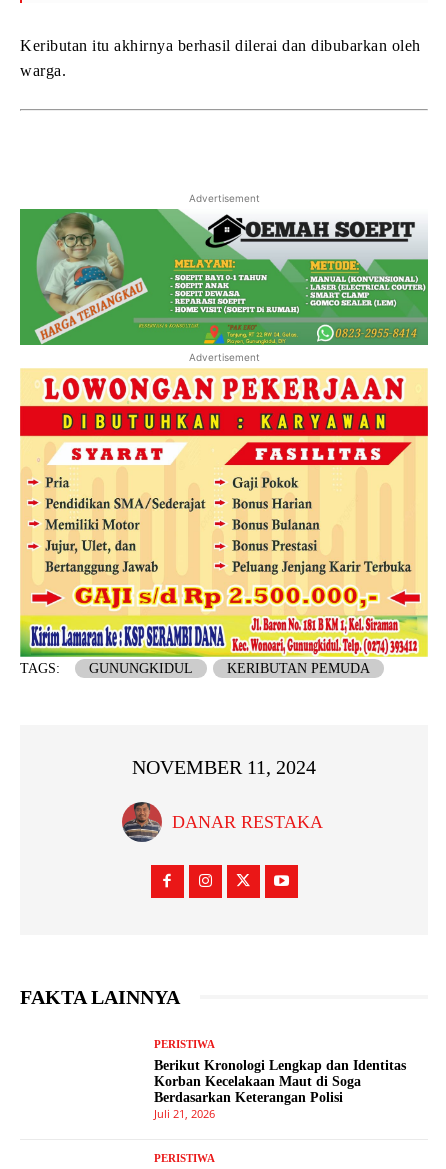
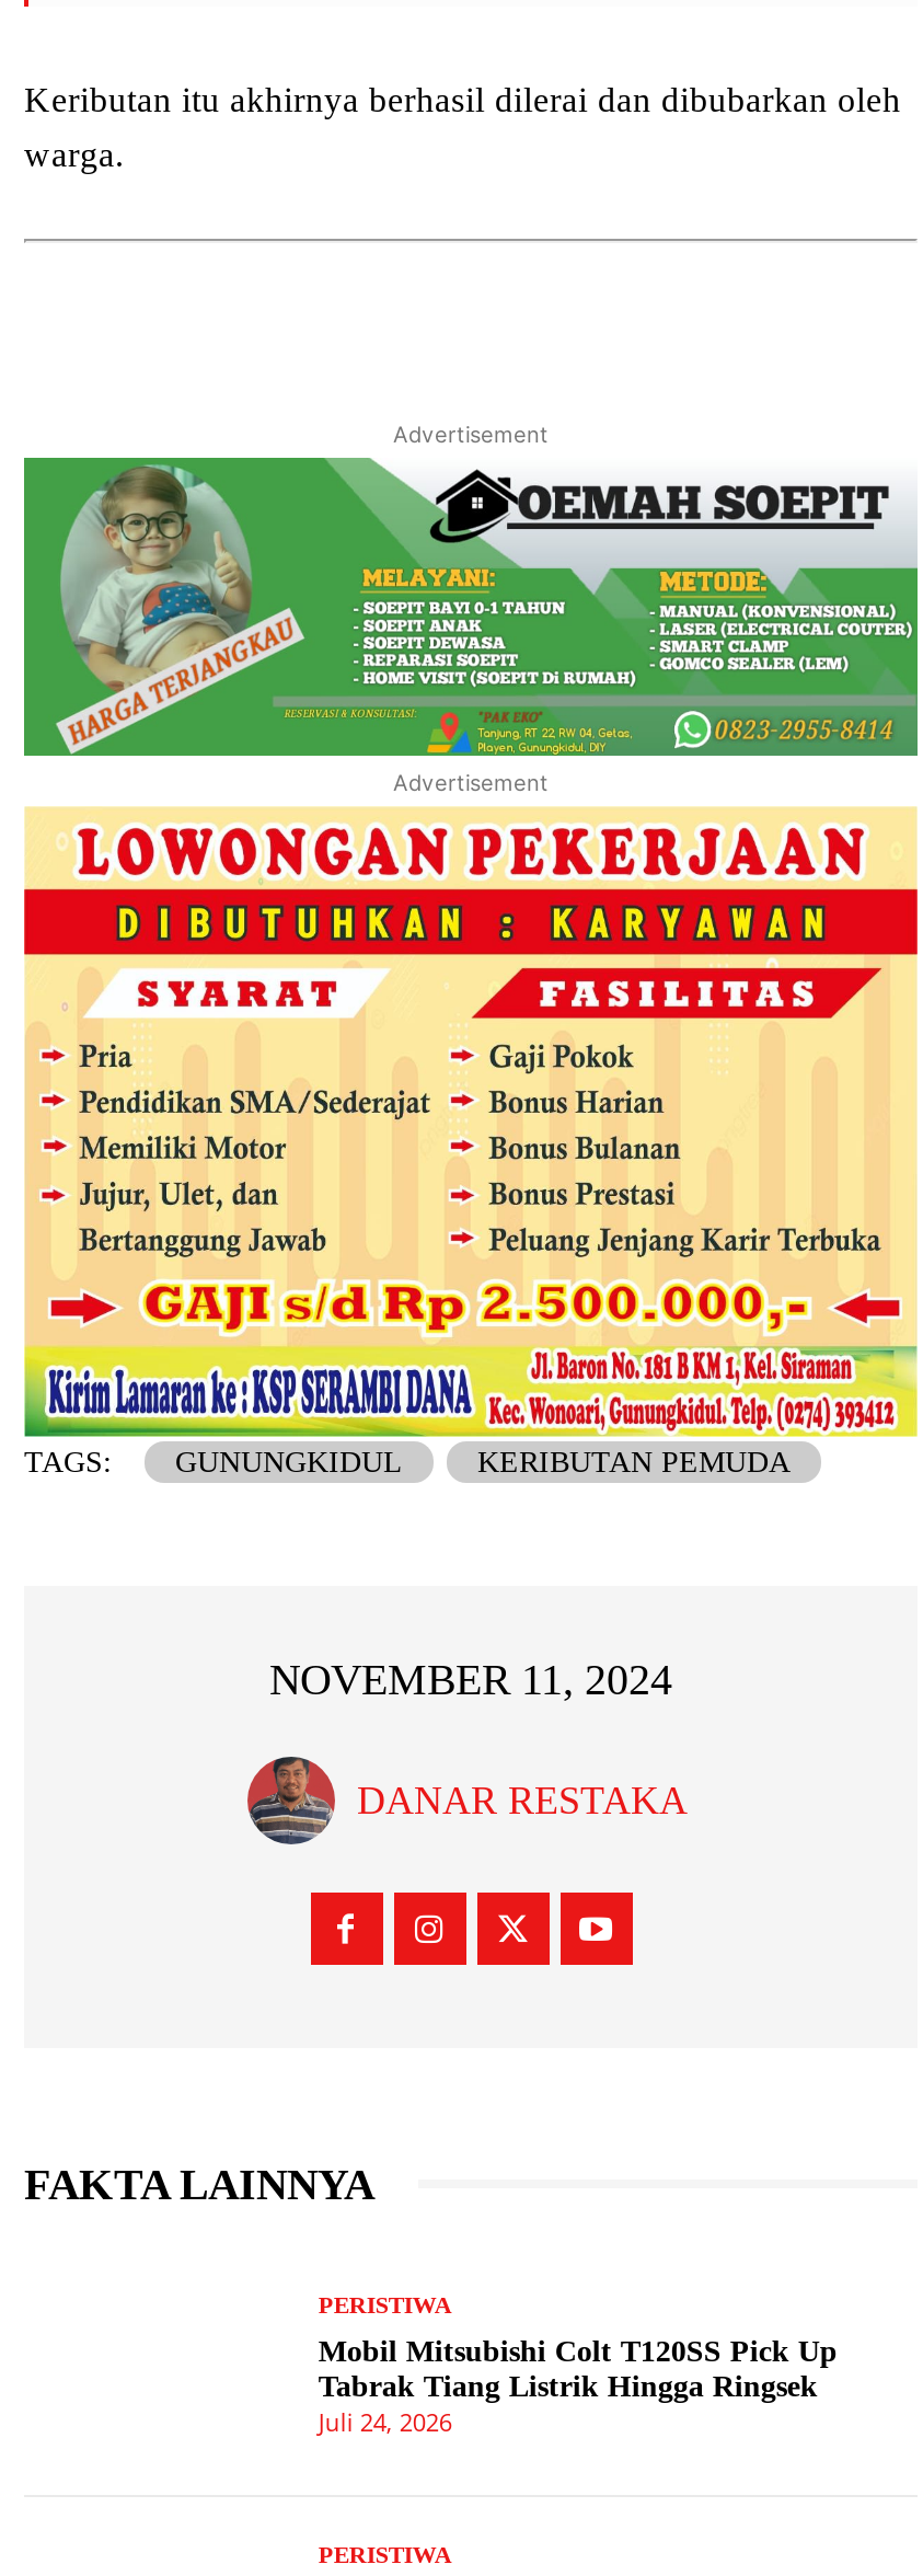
- Berikut Kronologi Lengkap dan Identitas
- Korban Kecelakaan Maut di Soga
- Berdasarkan Keterangan Polisi
- Juli 21, 2026
+ Mobil Mitsubishi Colt T120SS Pick Up
+ Tabrak Tiang Listrik Hingga Ringsek
+ Juli 24, 2026
